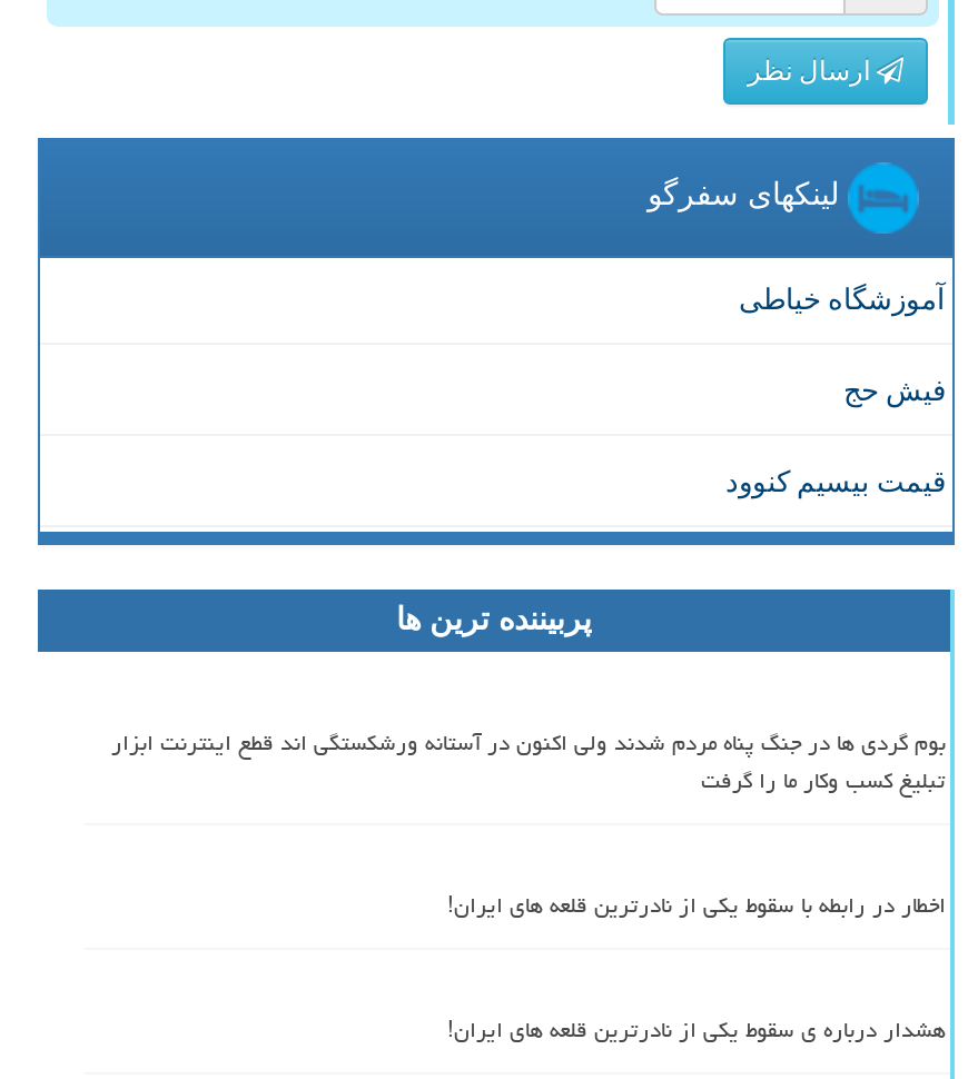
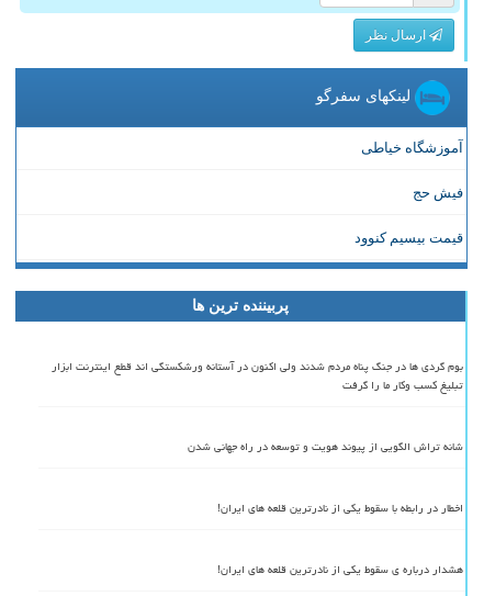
+ شانه تراش الگویی از پیوند هویت و توسعه در راه جهانی شدن
